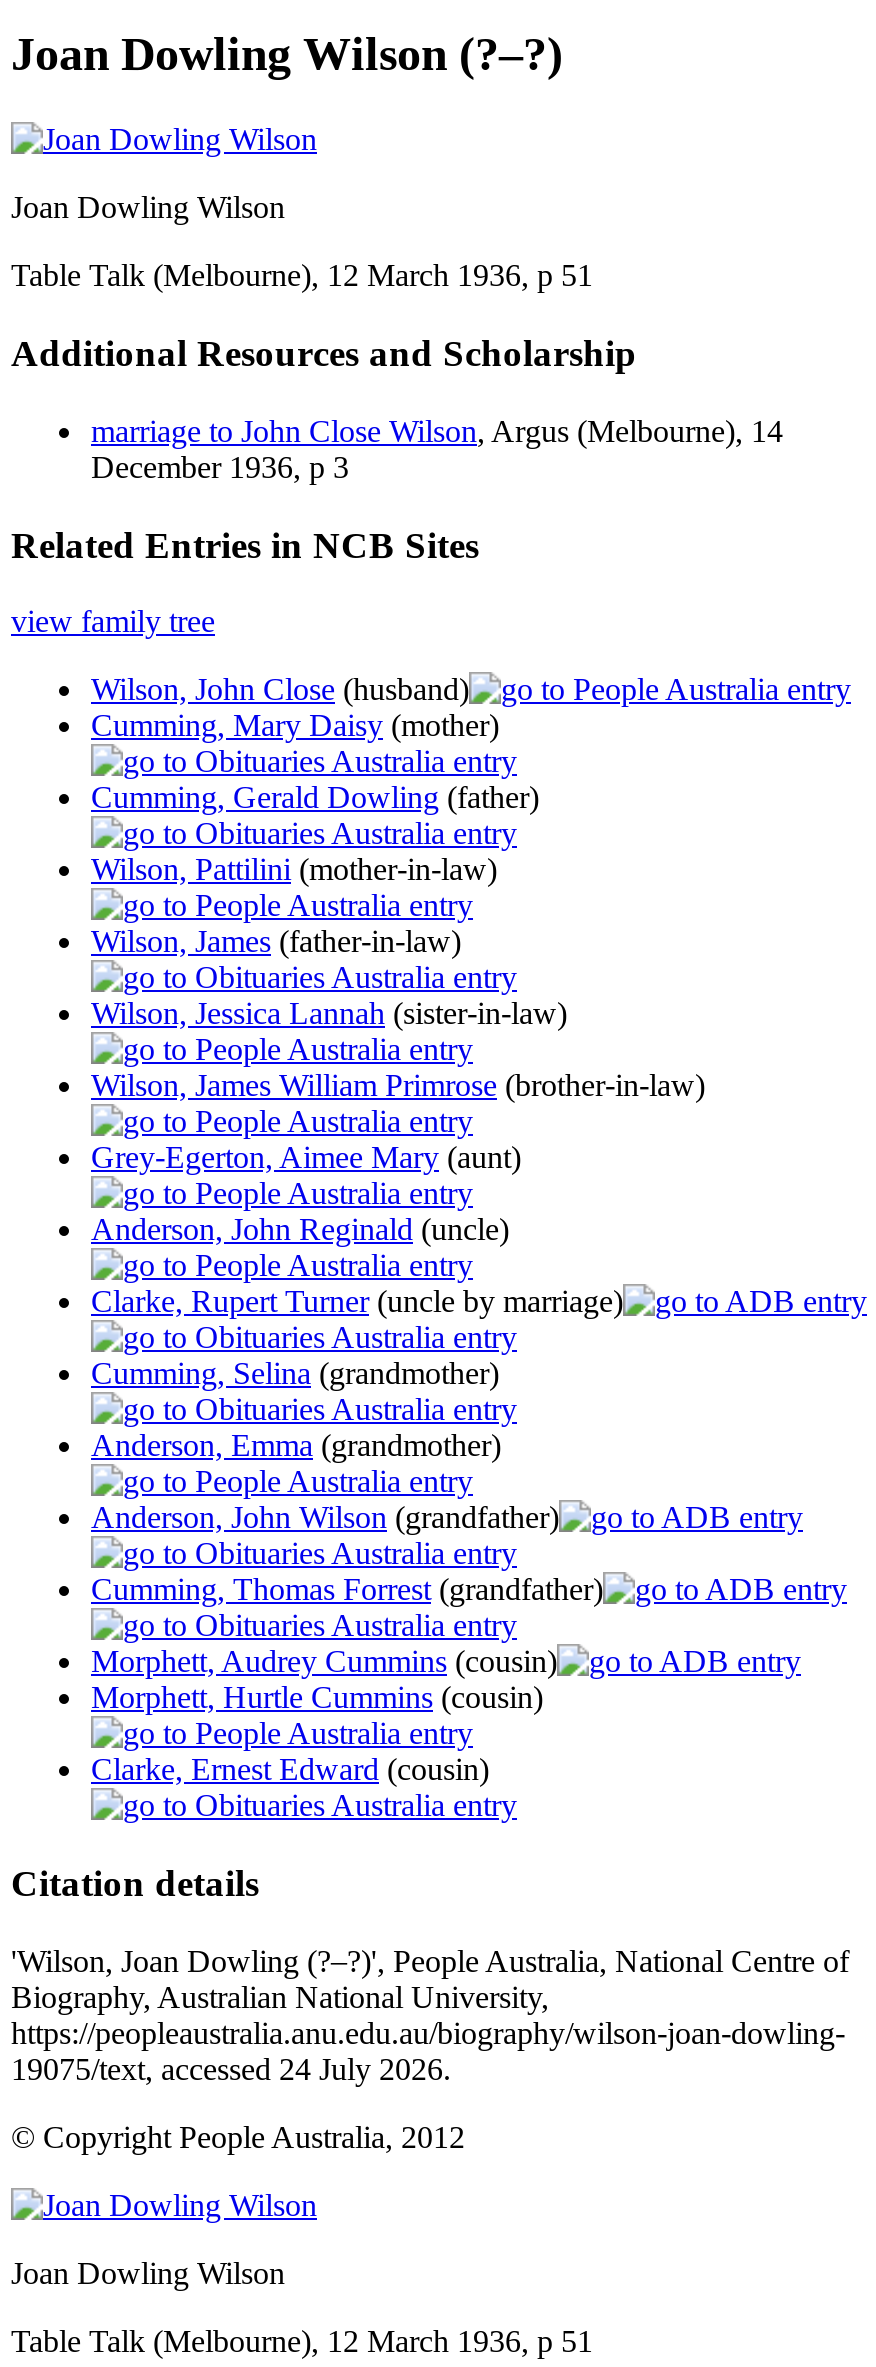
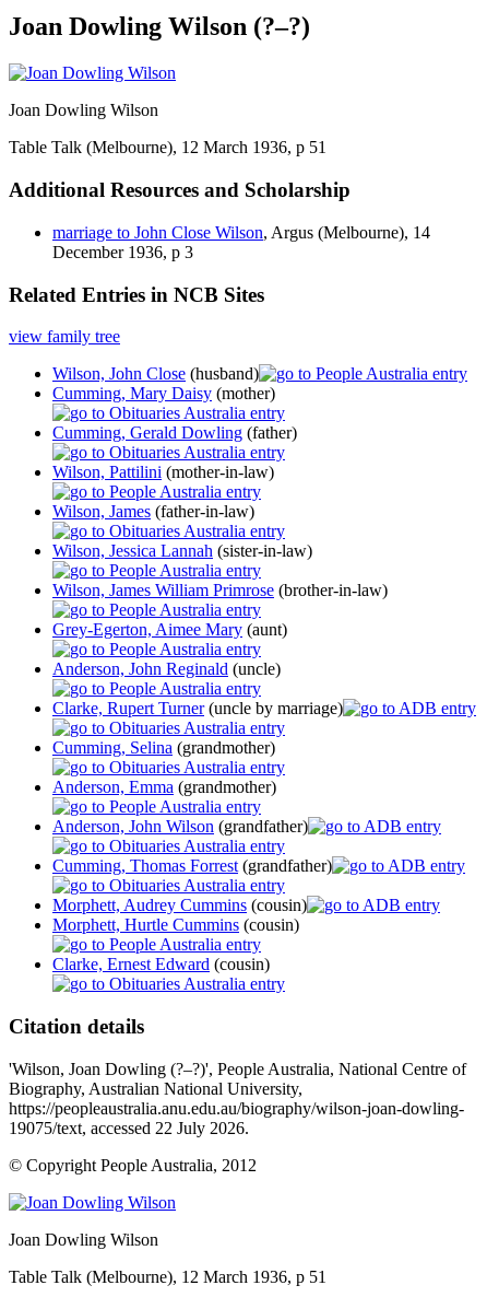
- 19075/text, accessed 24 July 2026.
+ 19075/text, accessed 22 July 2026.
